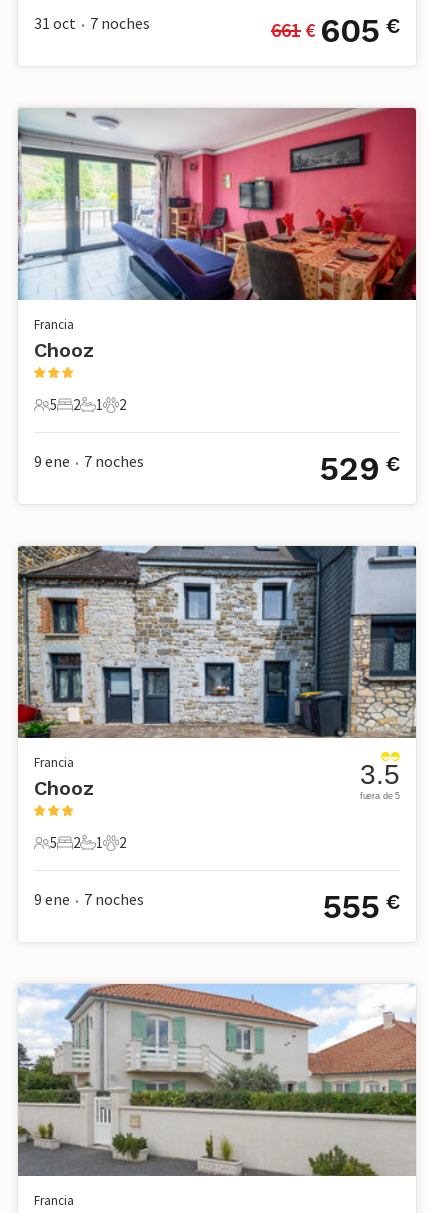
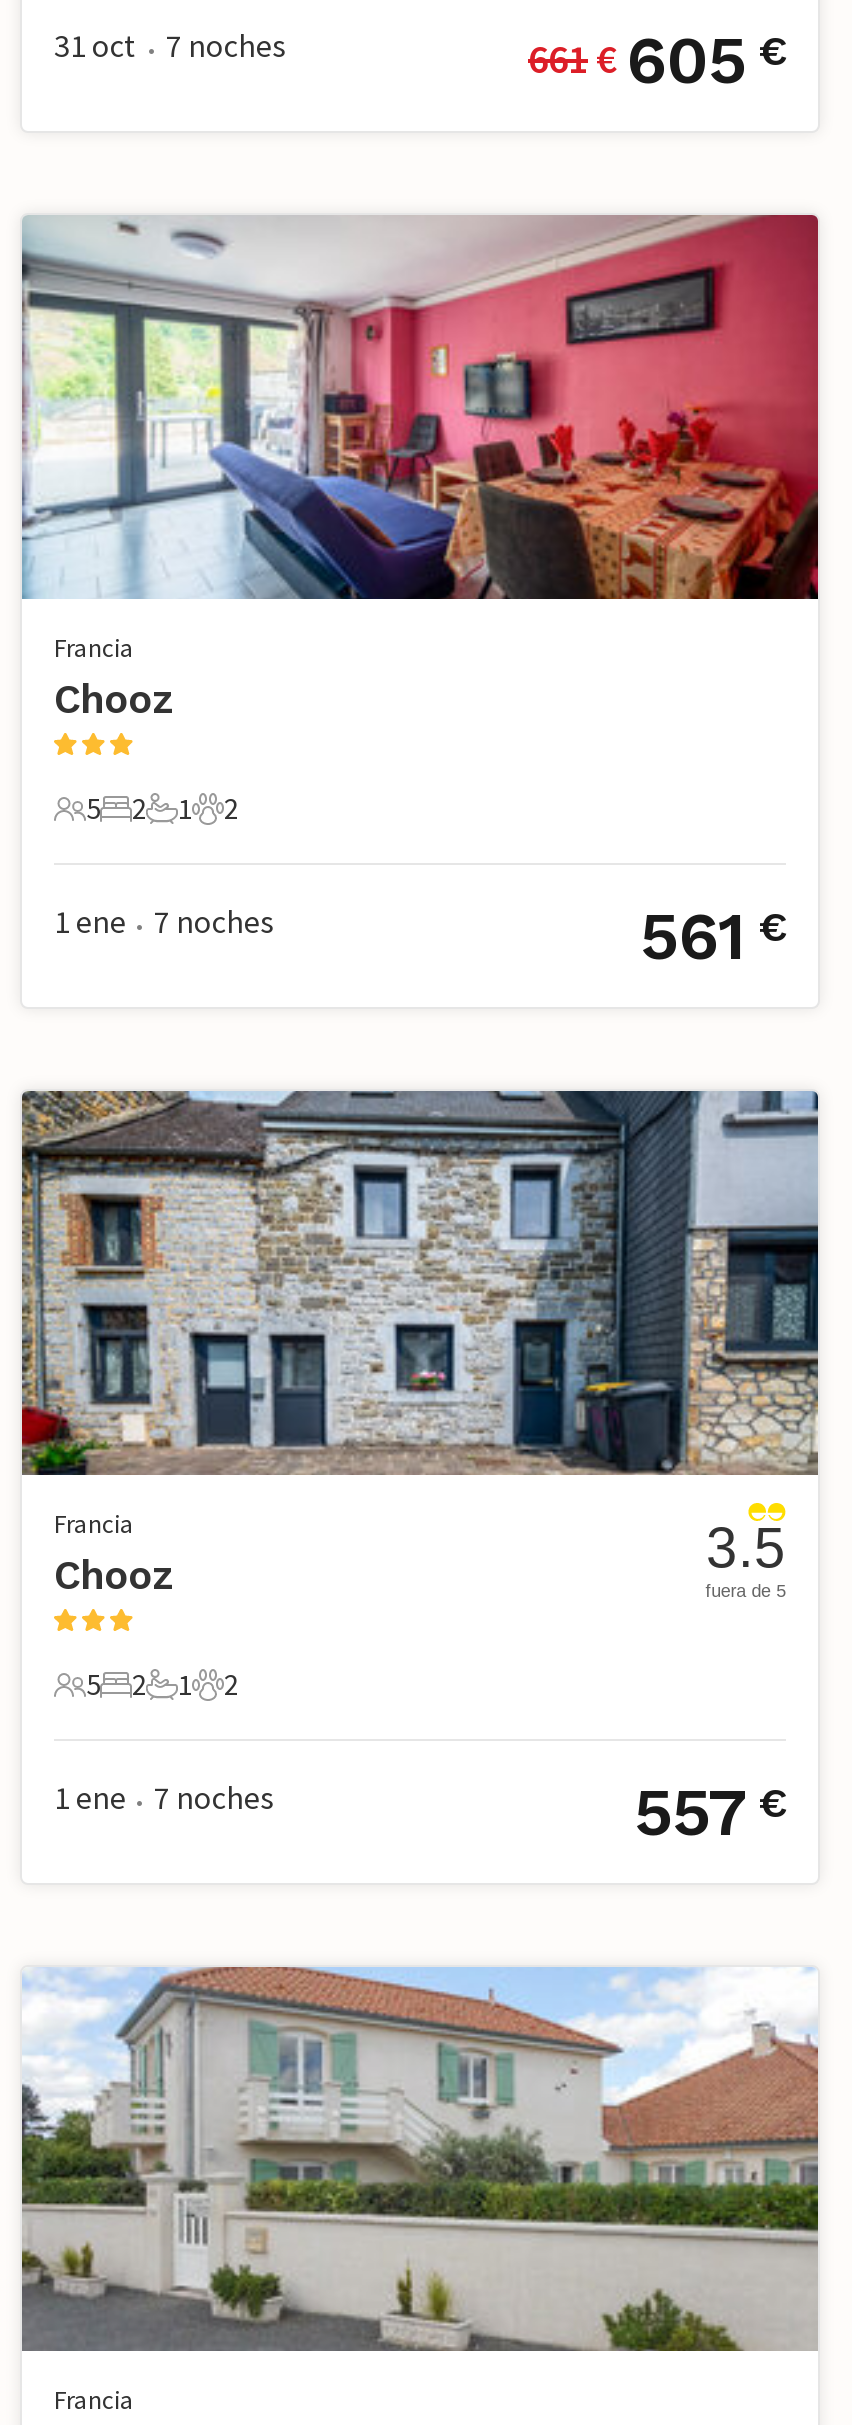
- 9 ene • 7 noches
+ 1 ene • 7 noches

- 529 €
+ 561 €

- 9 ene • 7 noches
+ 1 ene • 7 noches

- 555 €
+ 557 €
